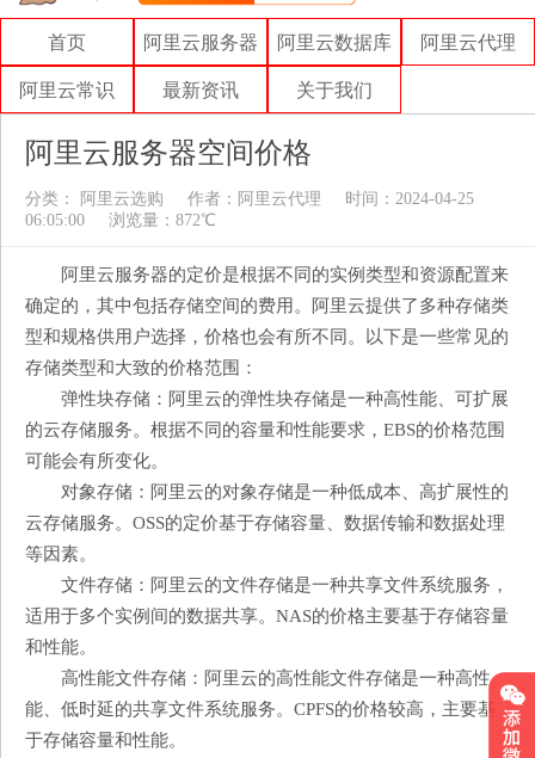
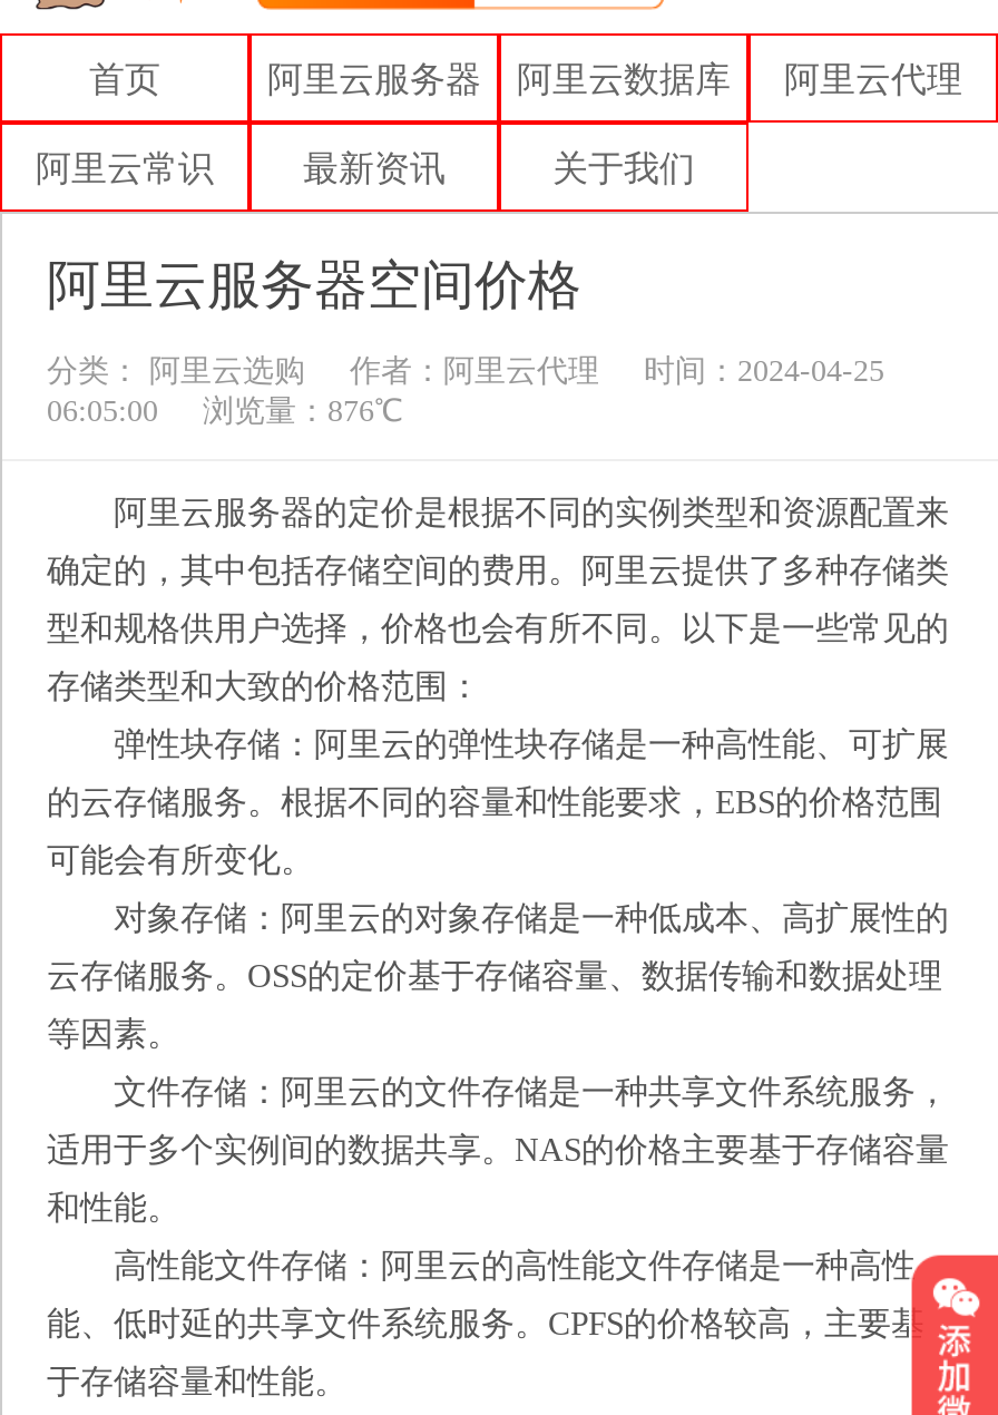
- 06:05:00 浏览量：872℃
+ 06:05:00 浏览量：876℃
